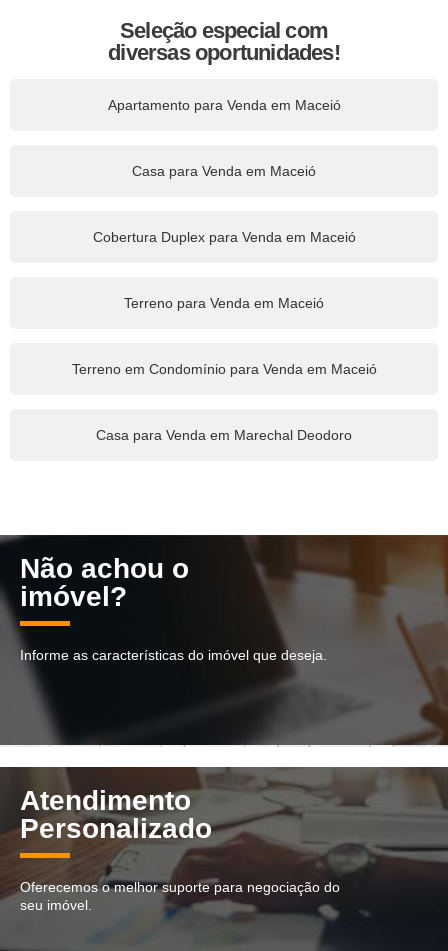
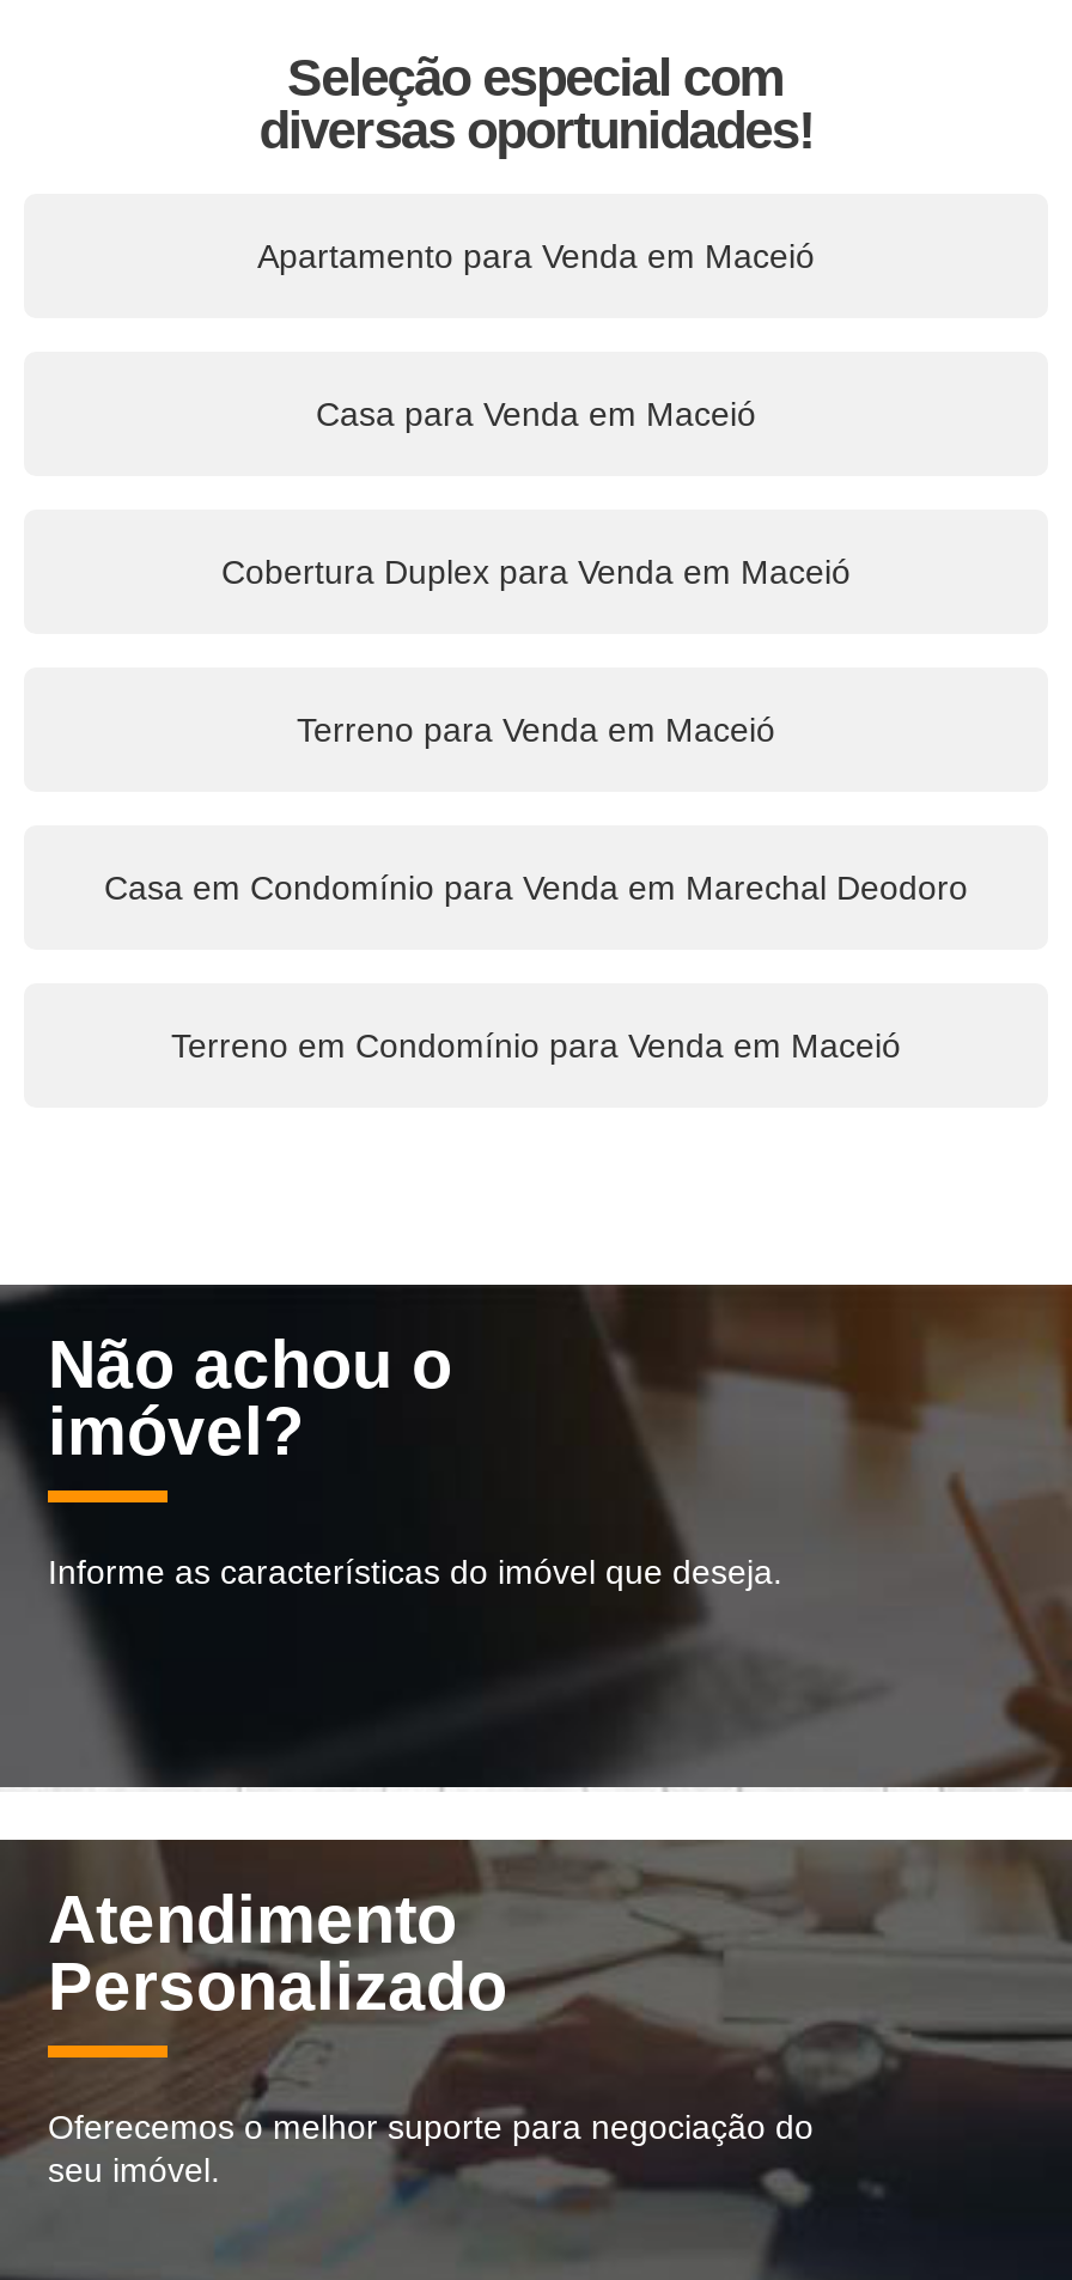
+ Casa em Condomínio para Venda em Marechal Deodoro

moved down: Terreno em Condomínio para Venda em Maceió

- Casa para Venda em Marechal Deodoro
